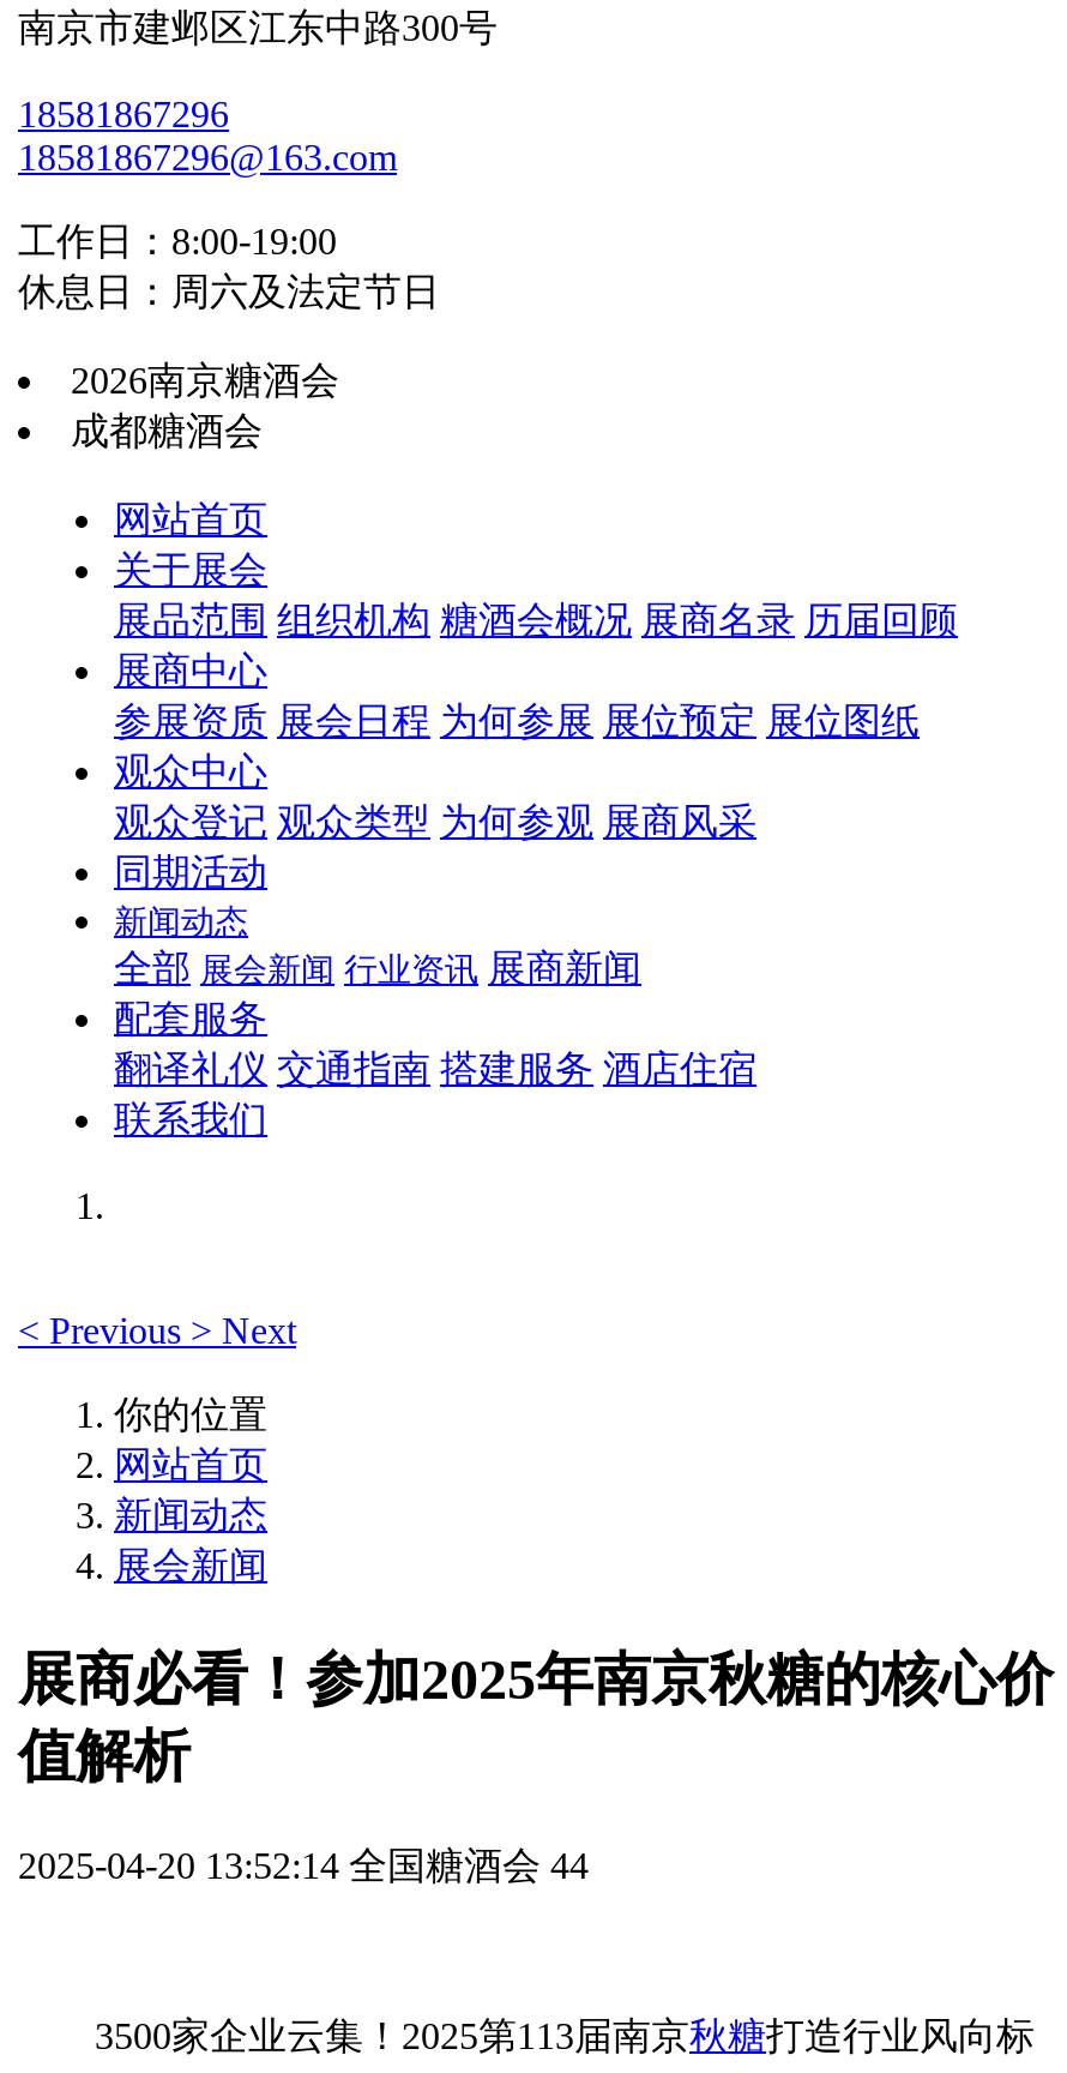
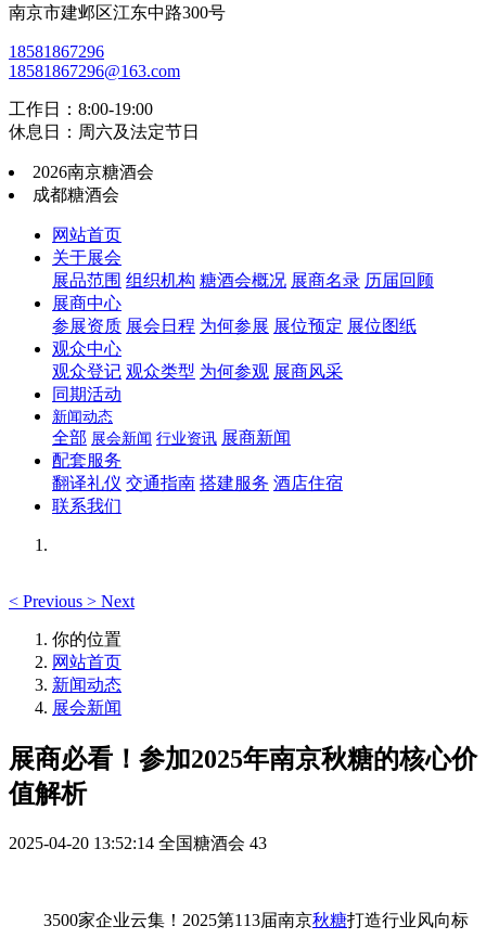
- 2025-04-20 13:52:14 全国糖酒会 44
+ 2025-04-20 13:52:14 全国糖酒会 43
